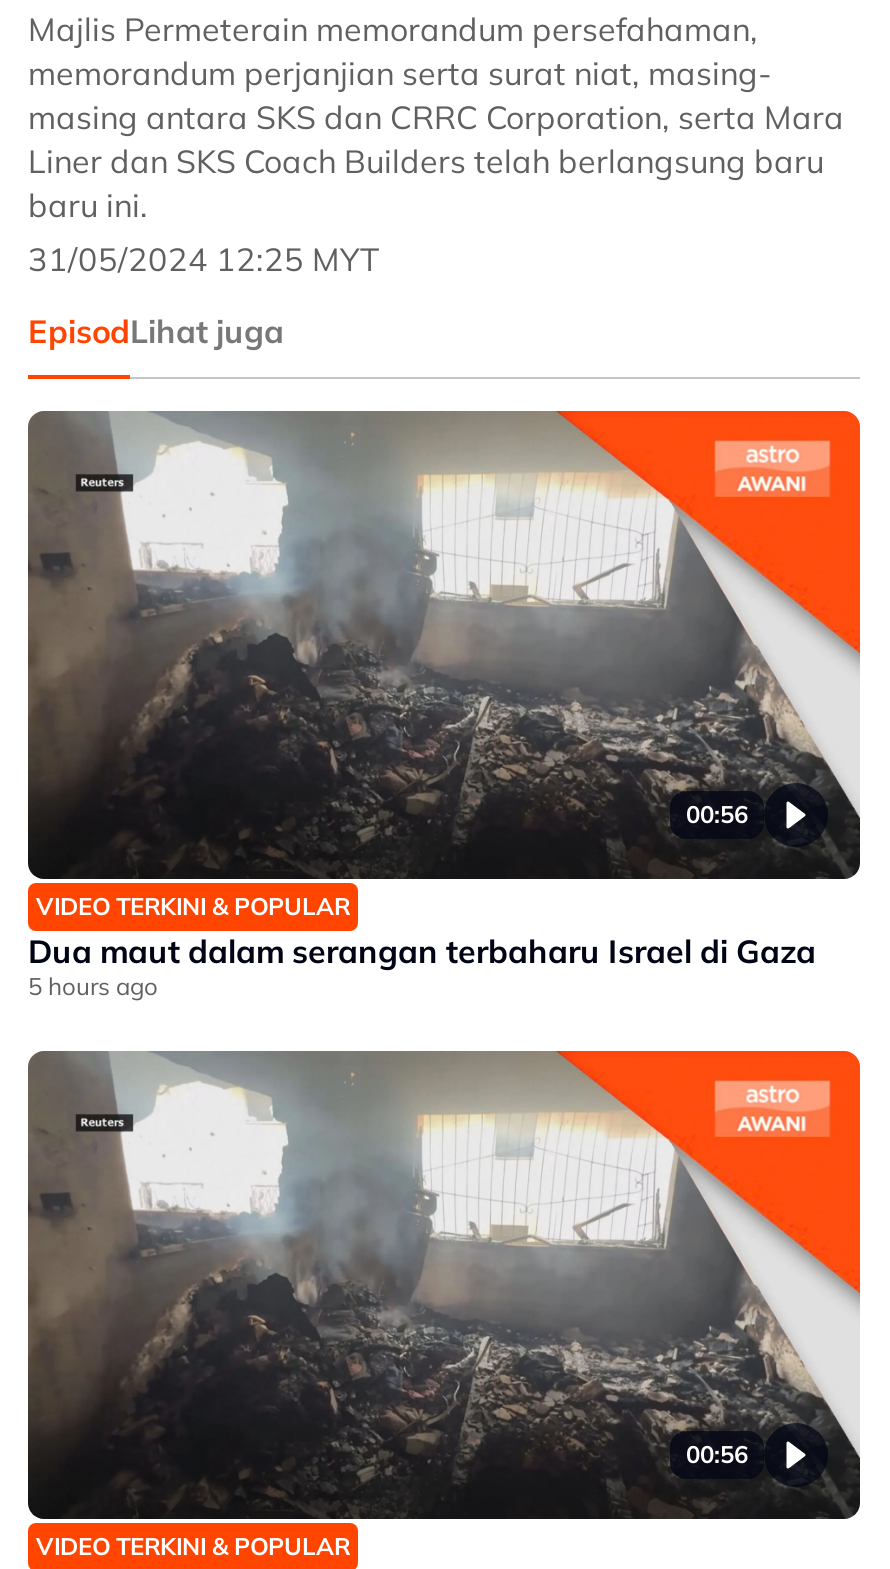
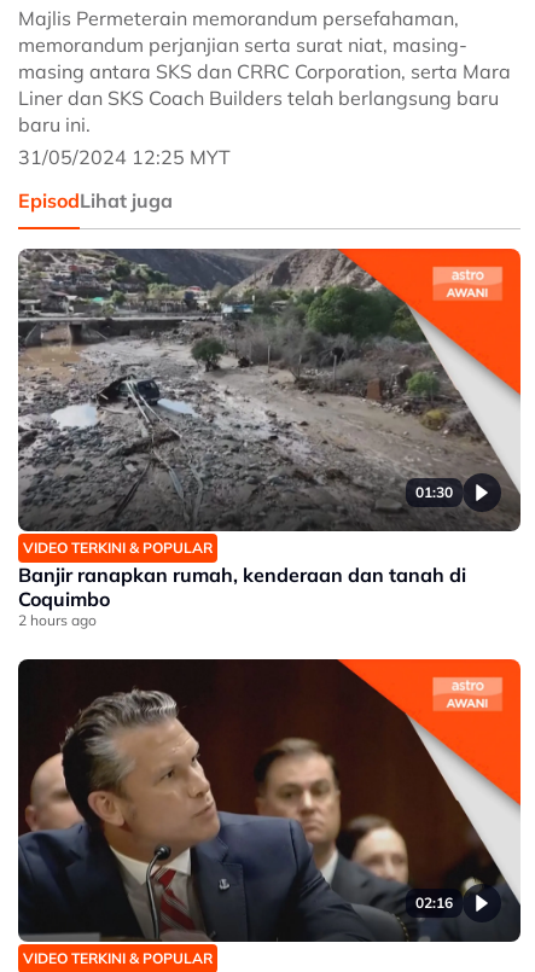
- [image]
- 00:56
+ [image]
+ 01:30

- Dua maut dalam serangan terbaharu Israel di Gaza
- 5 hours ago
+ Banjir ranapkan rumah, kenderaan dan tanah di
+ Coquimbo
+ 2 hours ago

- [image]
- 00:56
+ [image]
+ 02:16
